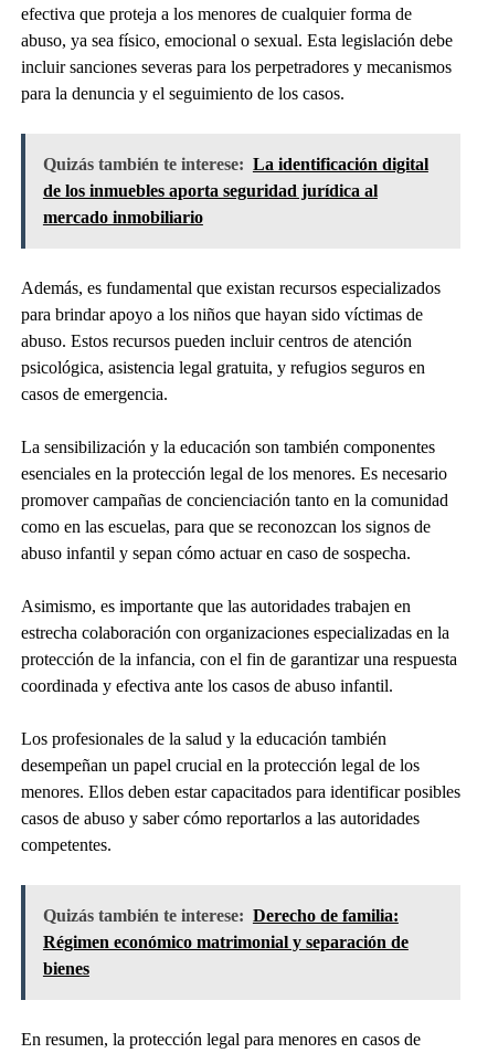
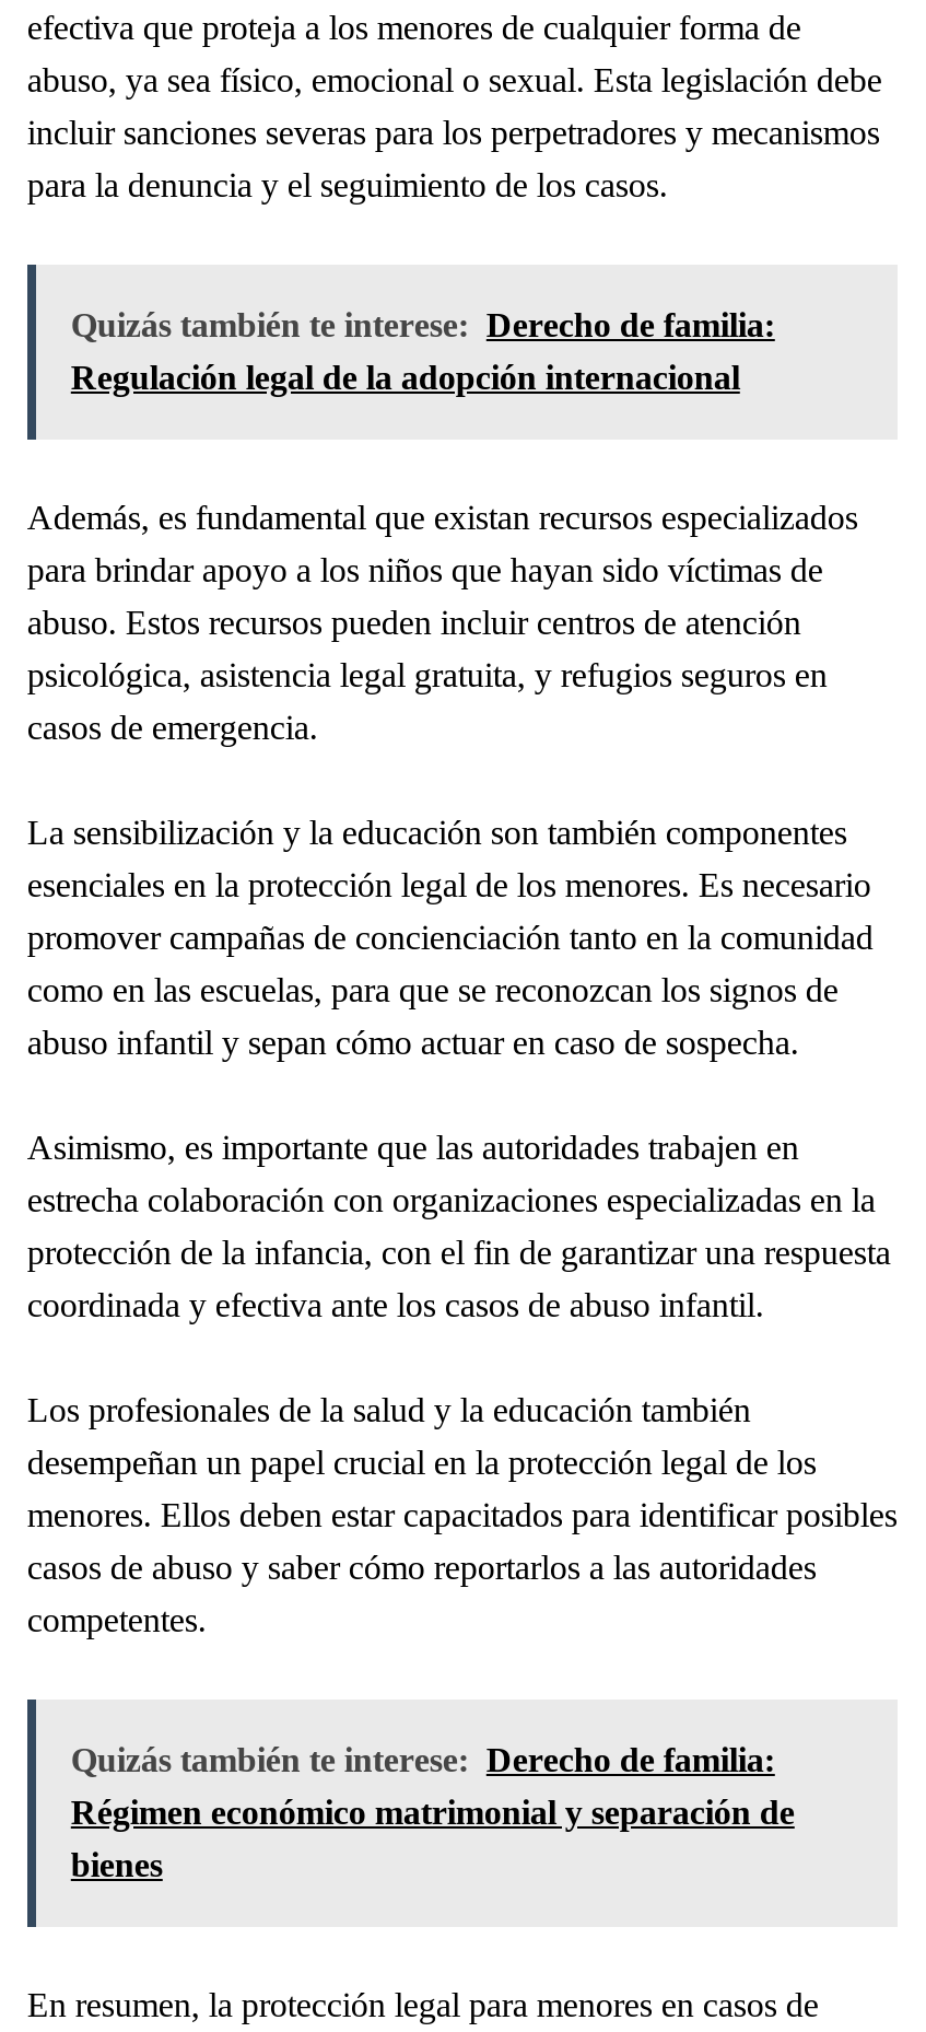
- Quizás también te interese: La identificación digital
- de los inmuebles aporta seguridad jurídica al
- mercado inmobiliario
+ Quizás también te interese: Derecho de familia:
+ Regulación legal de la adopción internacional
